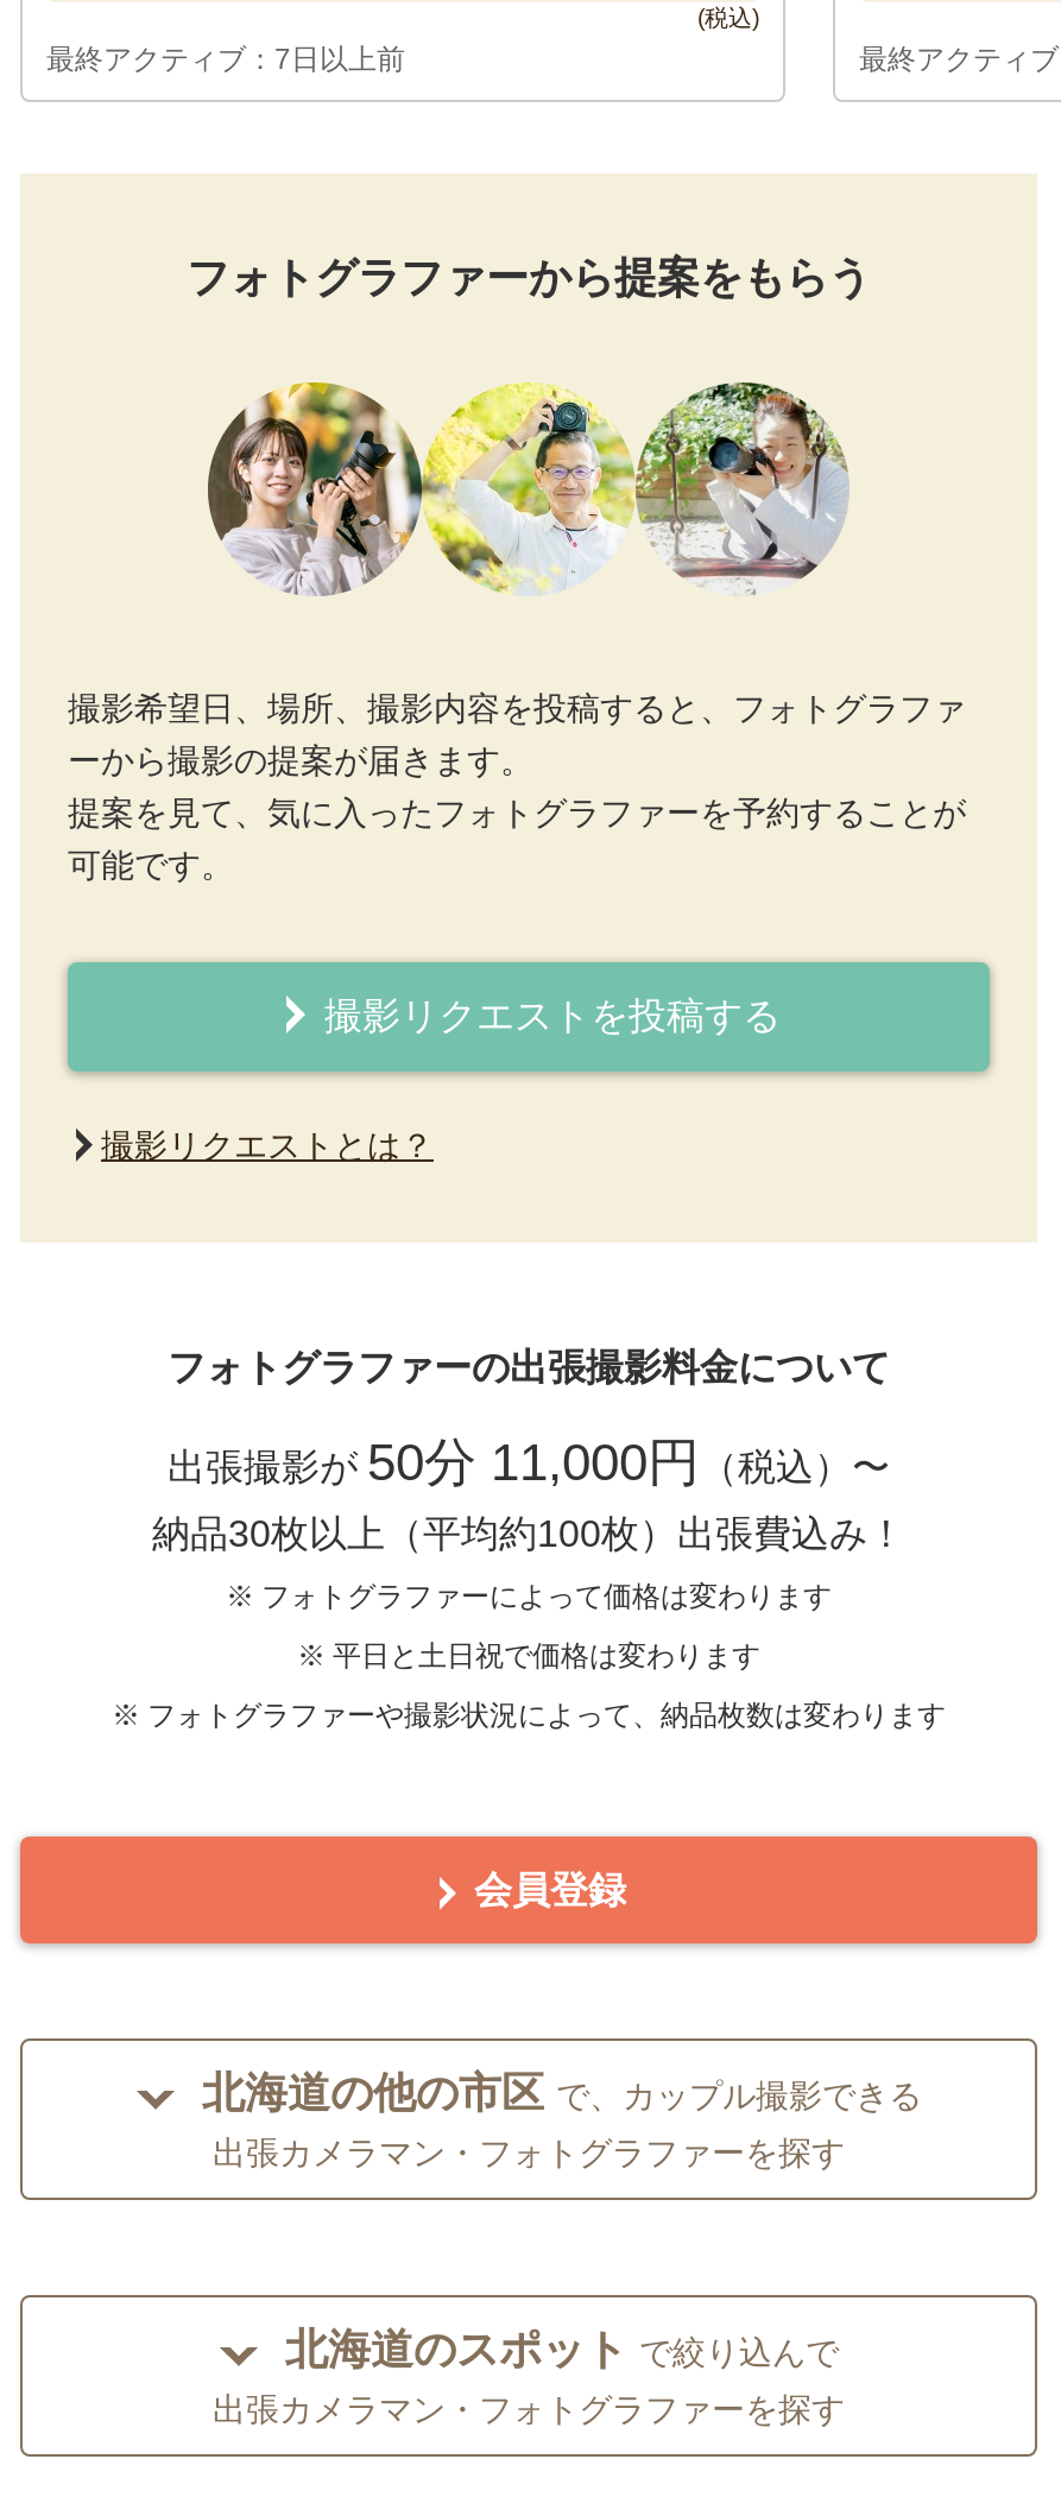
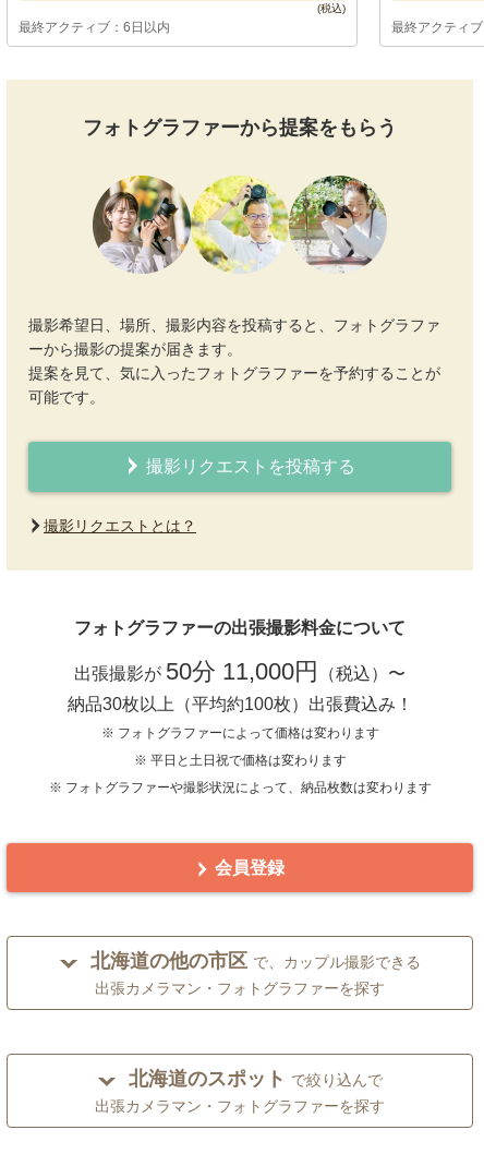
- 最終アクティブ：7日以上前
+ 最終アクティブ：6日以内
